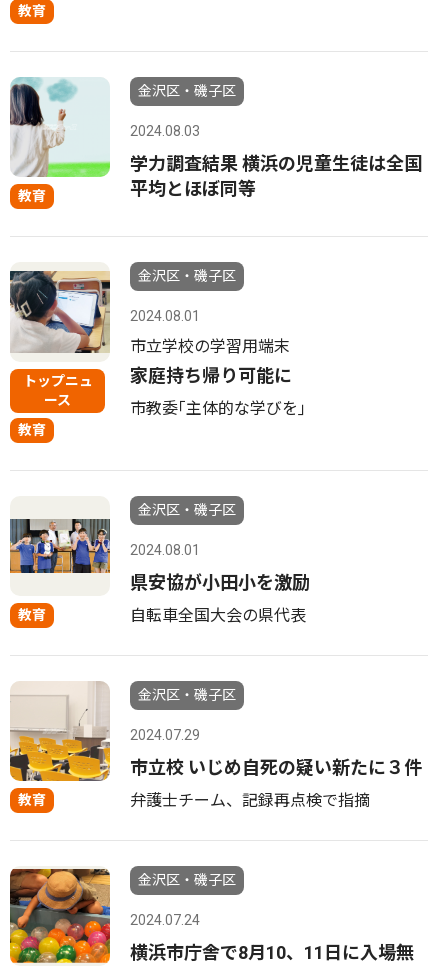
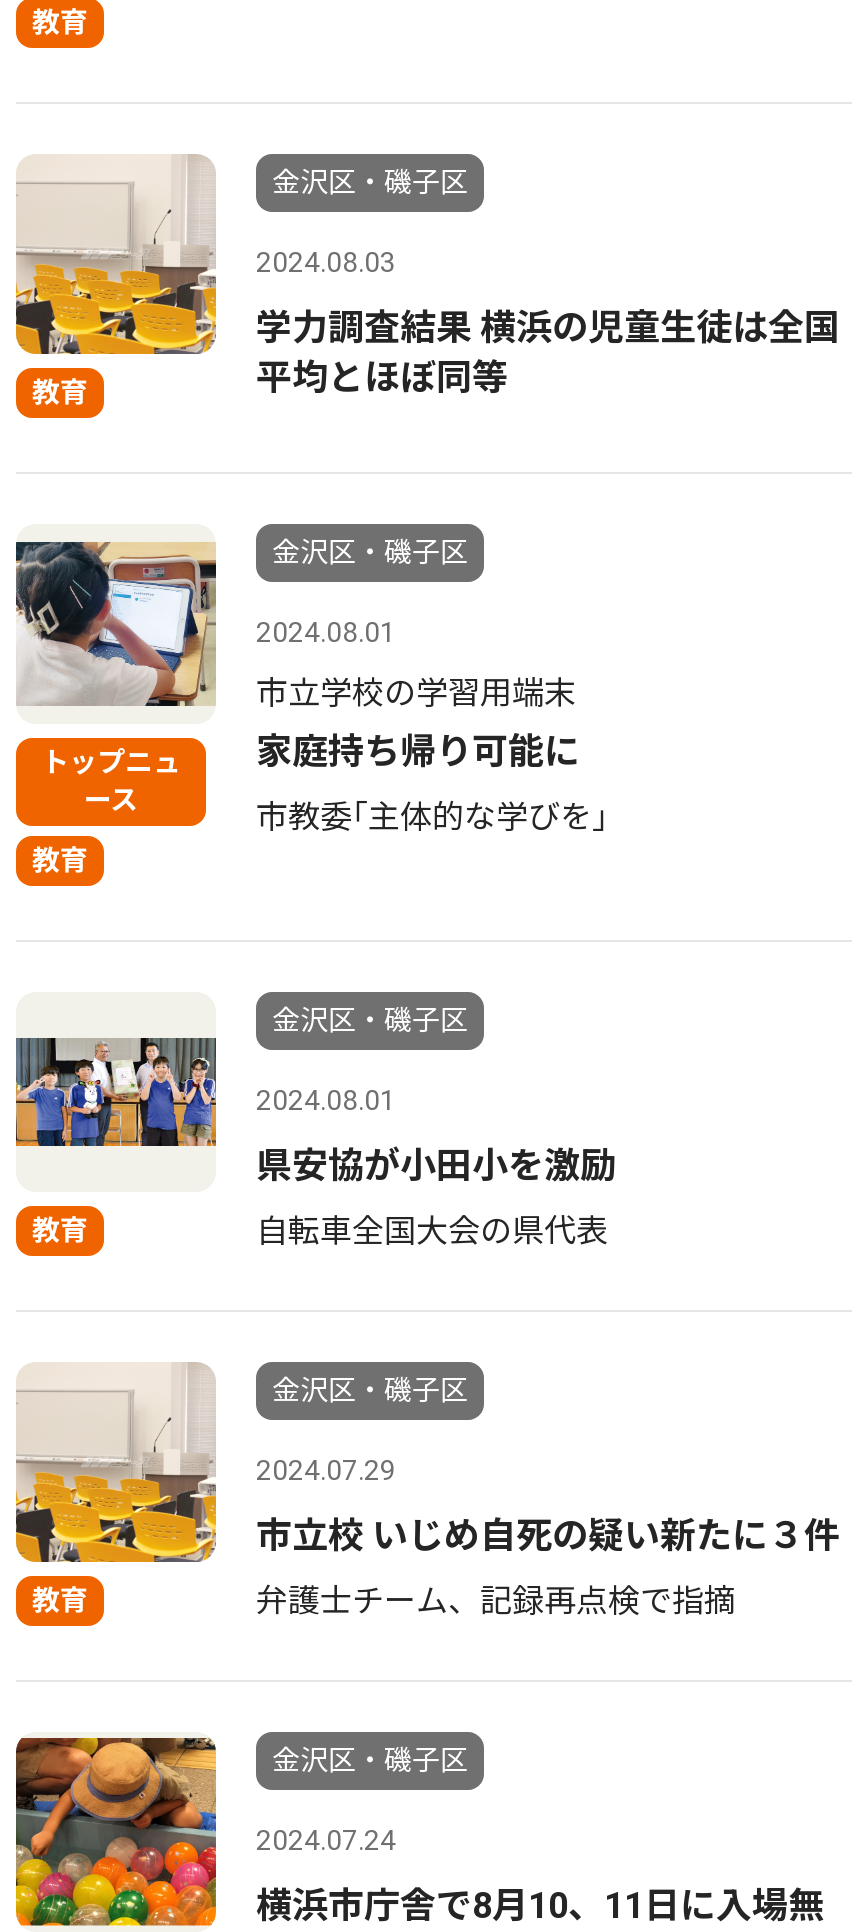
- [image]
+ [image]
